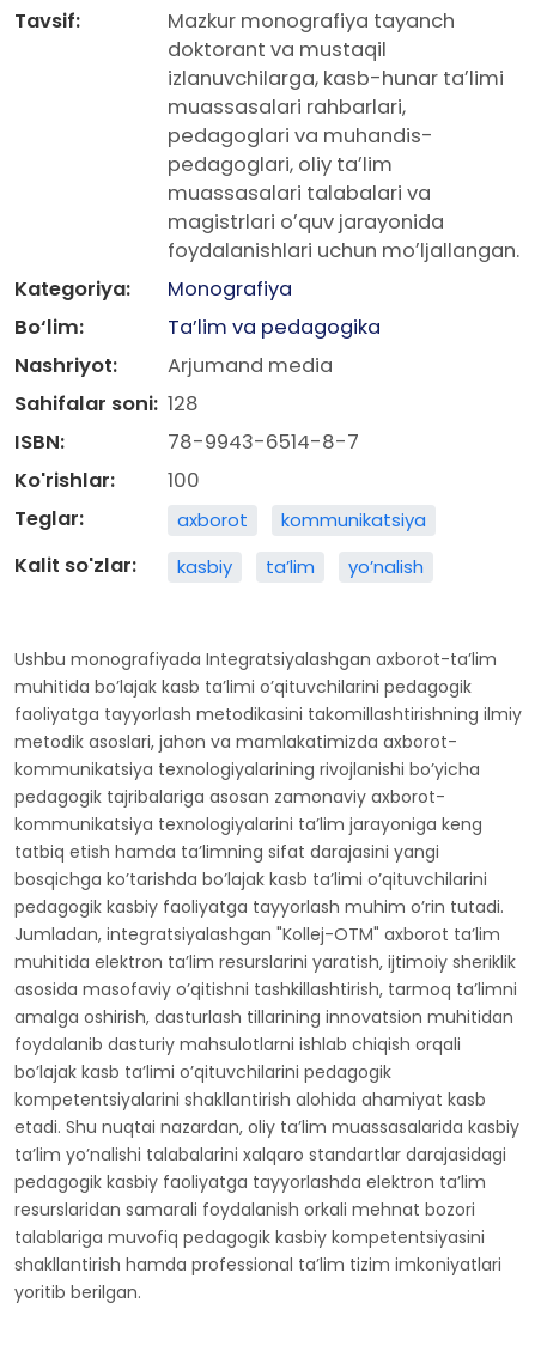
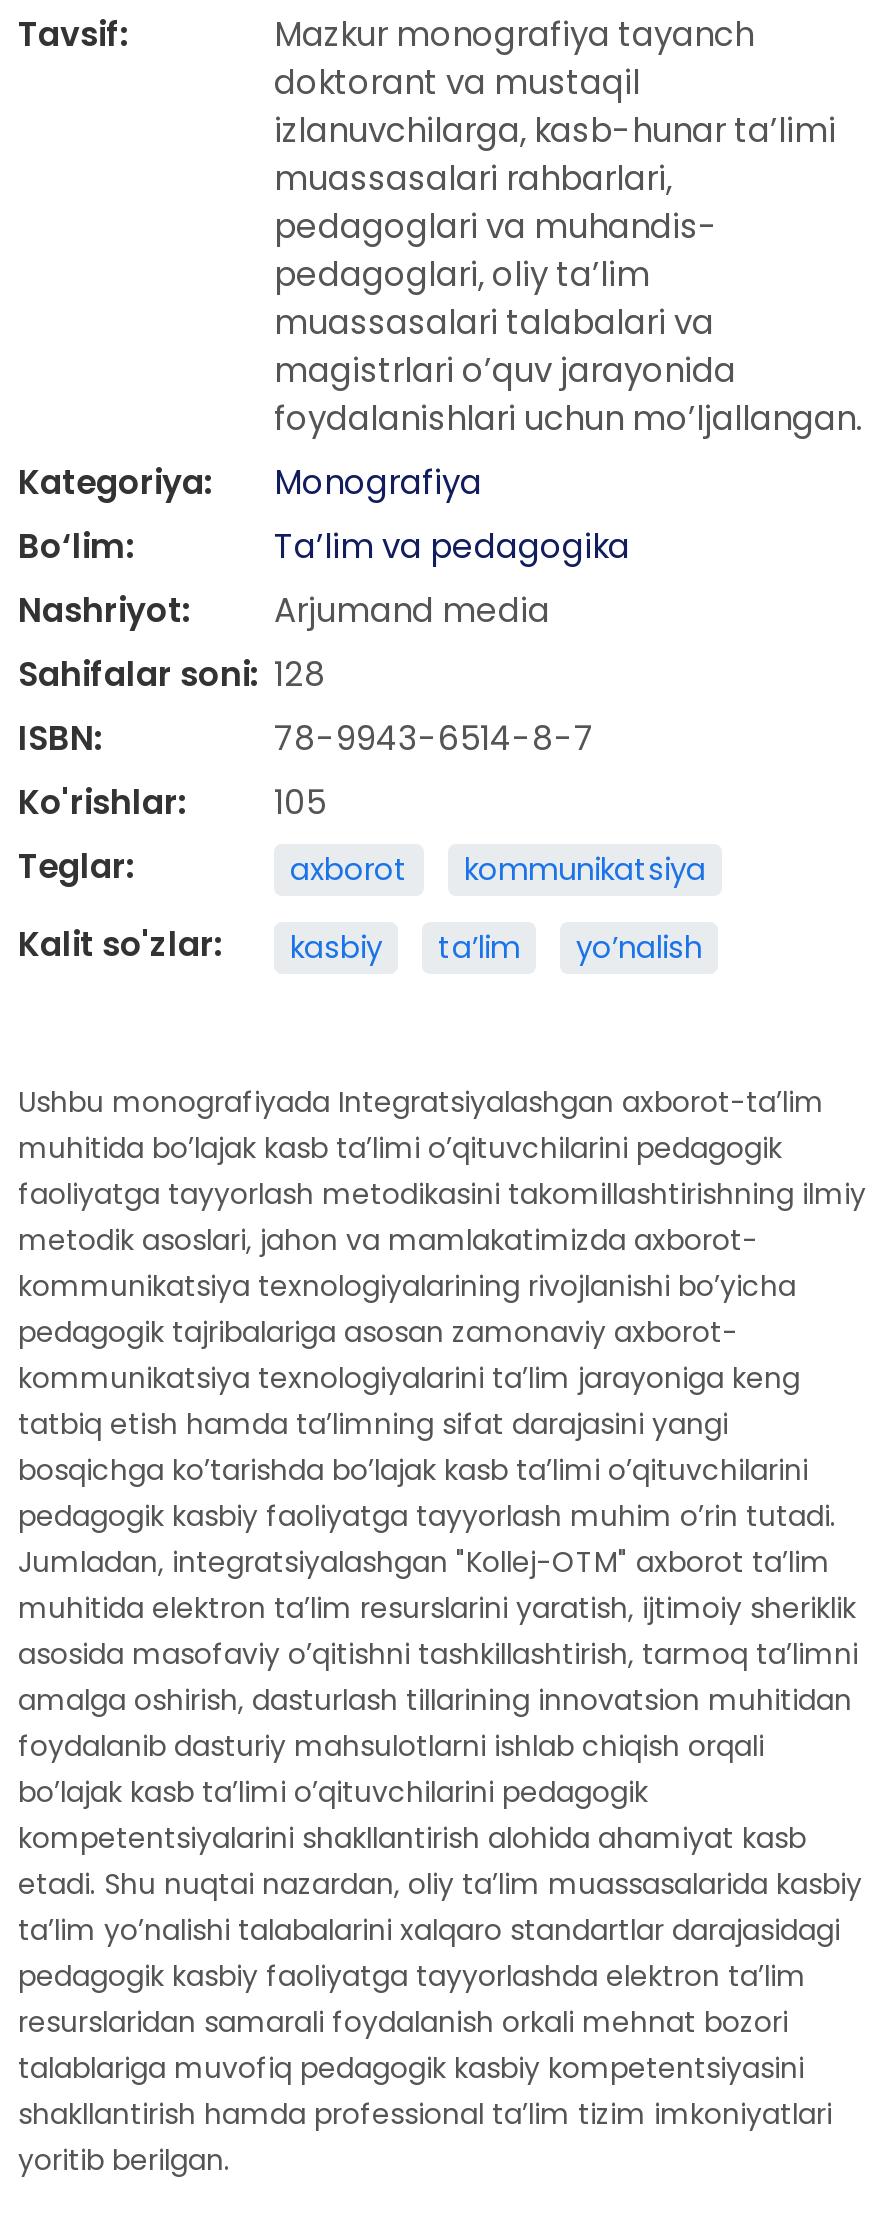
- Ko'rishlar: 100
+ Ko'rishlar: 105
